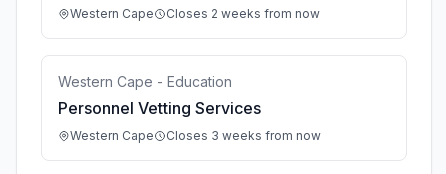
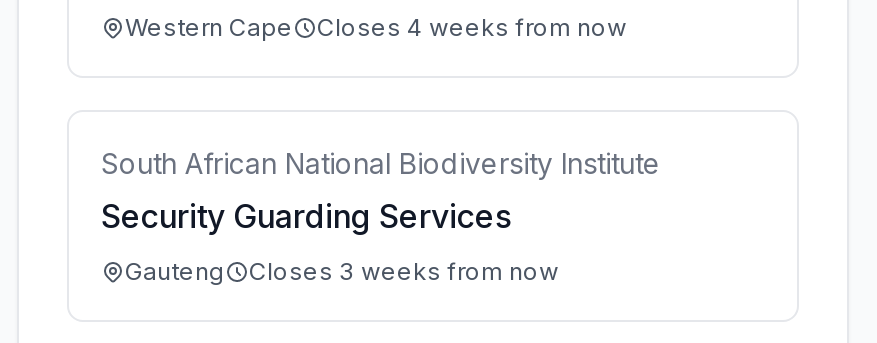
- Closes 2 weeks from now
+ Closes 4 weeks from now

- Western Cape - Education
- Personnel Vetting Services
+ South African National Biodiversity Institute
+ Security Guarding Services

- Western Cape
+ Gauteng
